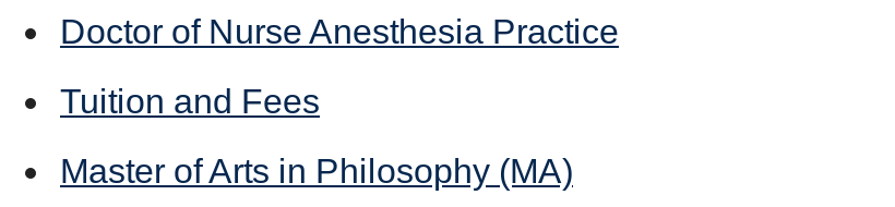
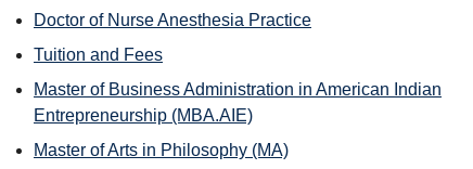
+ Master of Business Administration in American Indian
+ Entrepreneurship (MBA.AIE)
